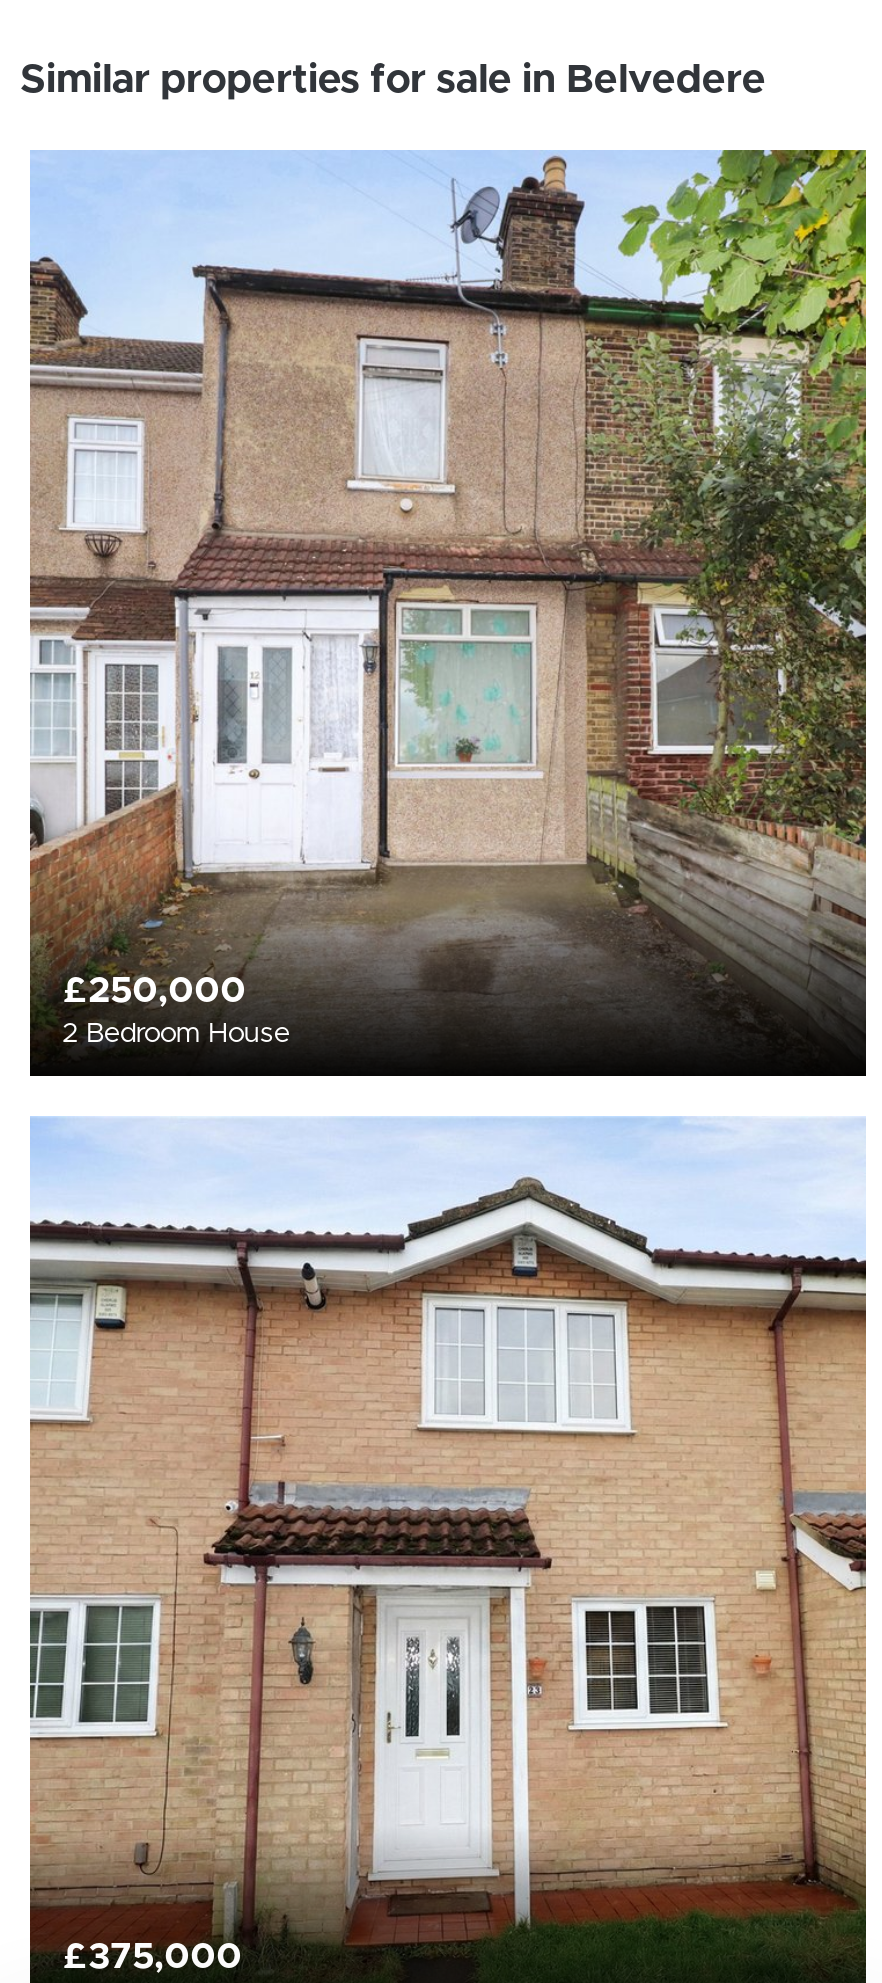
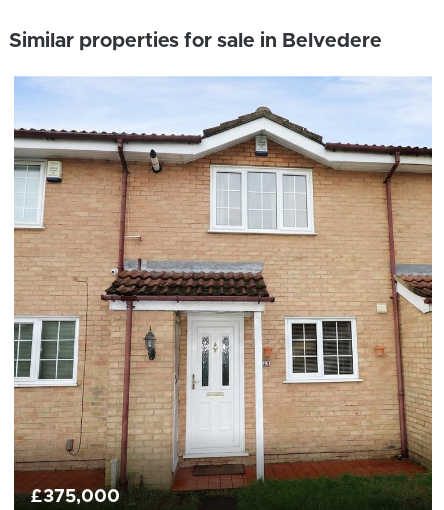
- [image]
- £250,000
- 2 Bedroom House
